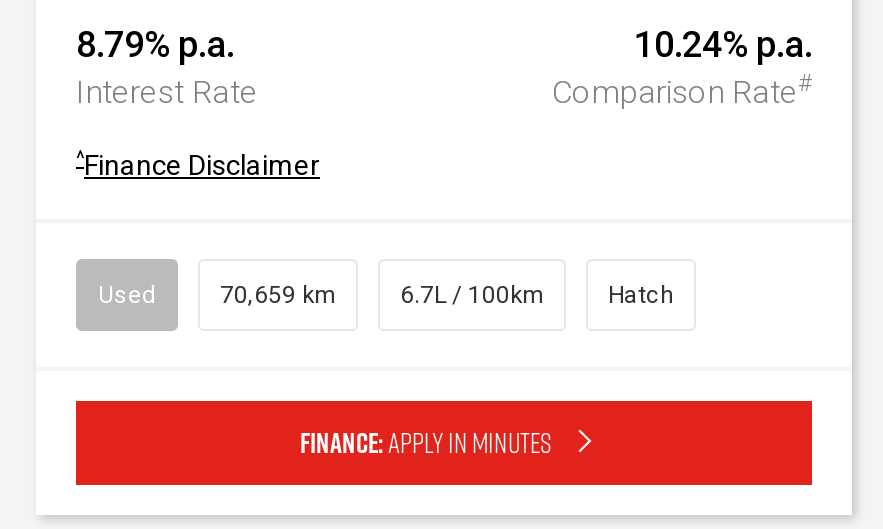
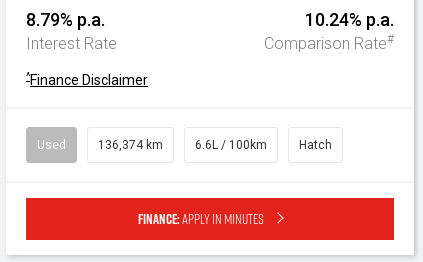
- 70,659 km
+ 136,374 km

- 6.7L / 100km
+ 6.6L / 100km
